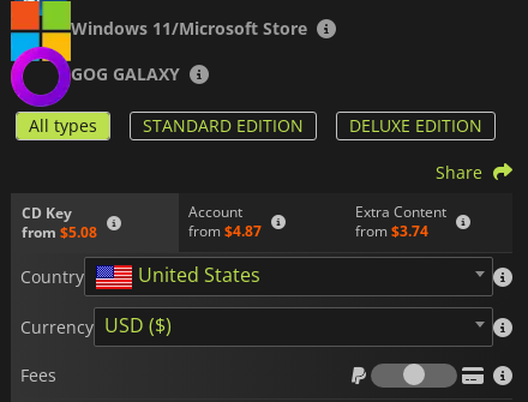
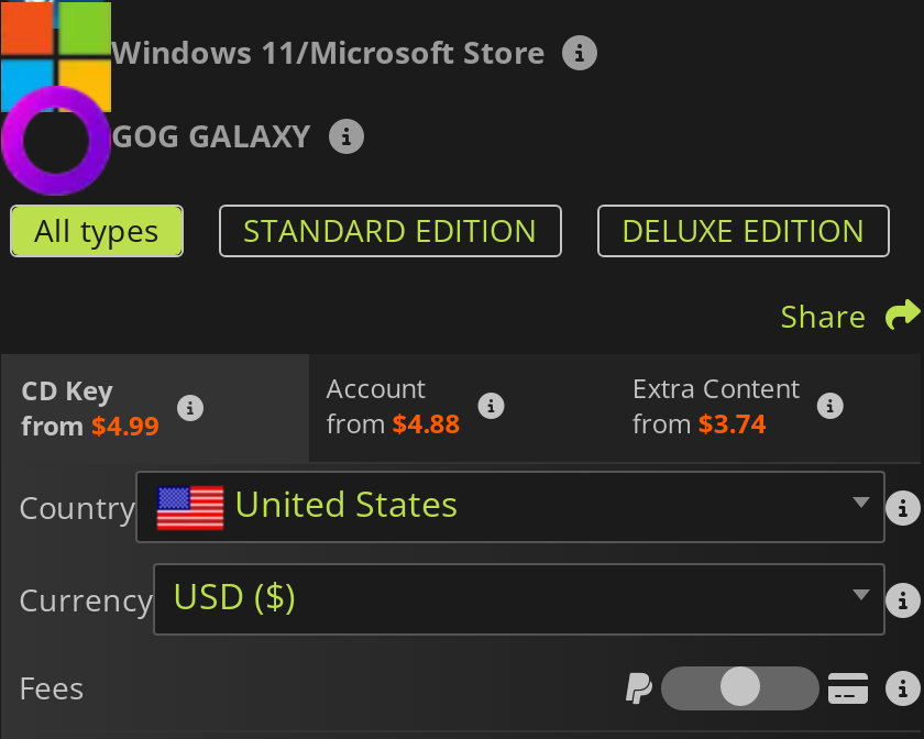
- from $5.08
+ from $4.99

- from $4.87
+ from $4.88
